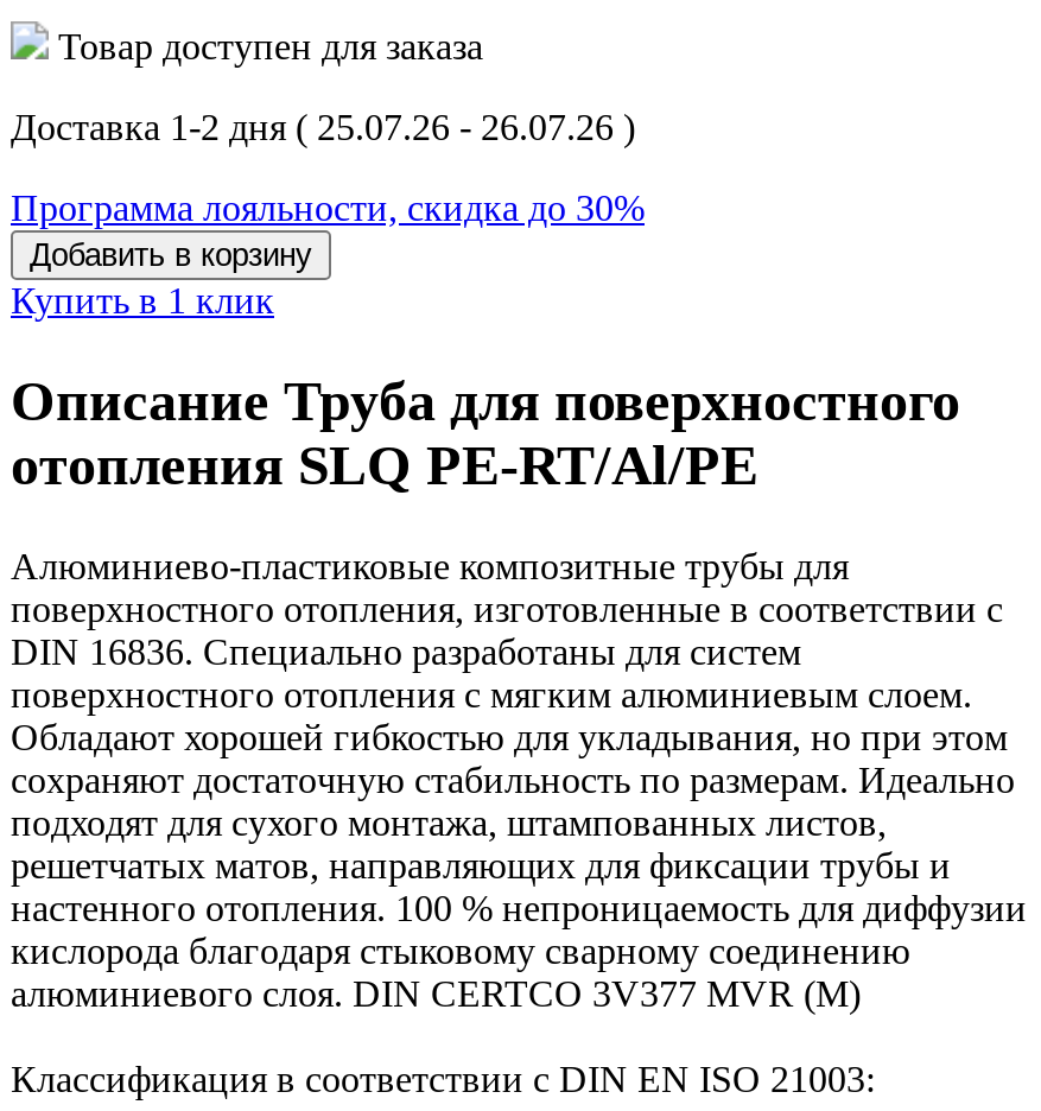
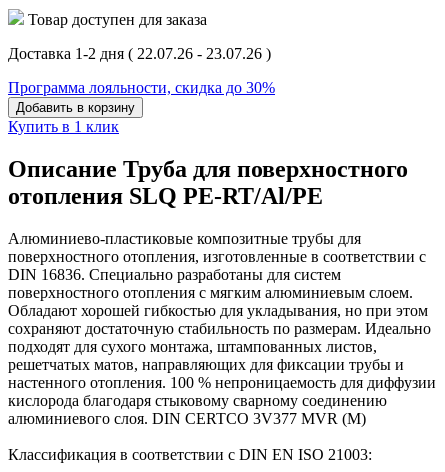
- Доставка 1-2 дня ( 25.07.26 - 26.07.26 )
+ Доставка 1-2 дня ( 22.07.26 - 23.07.26 )
